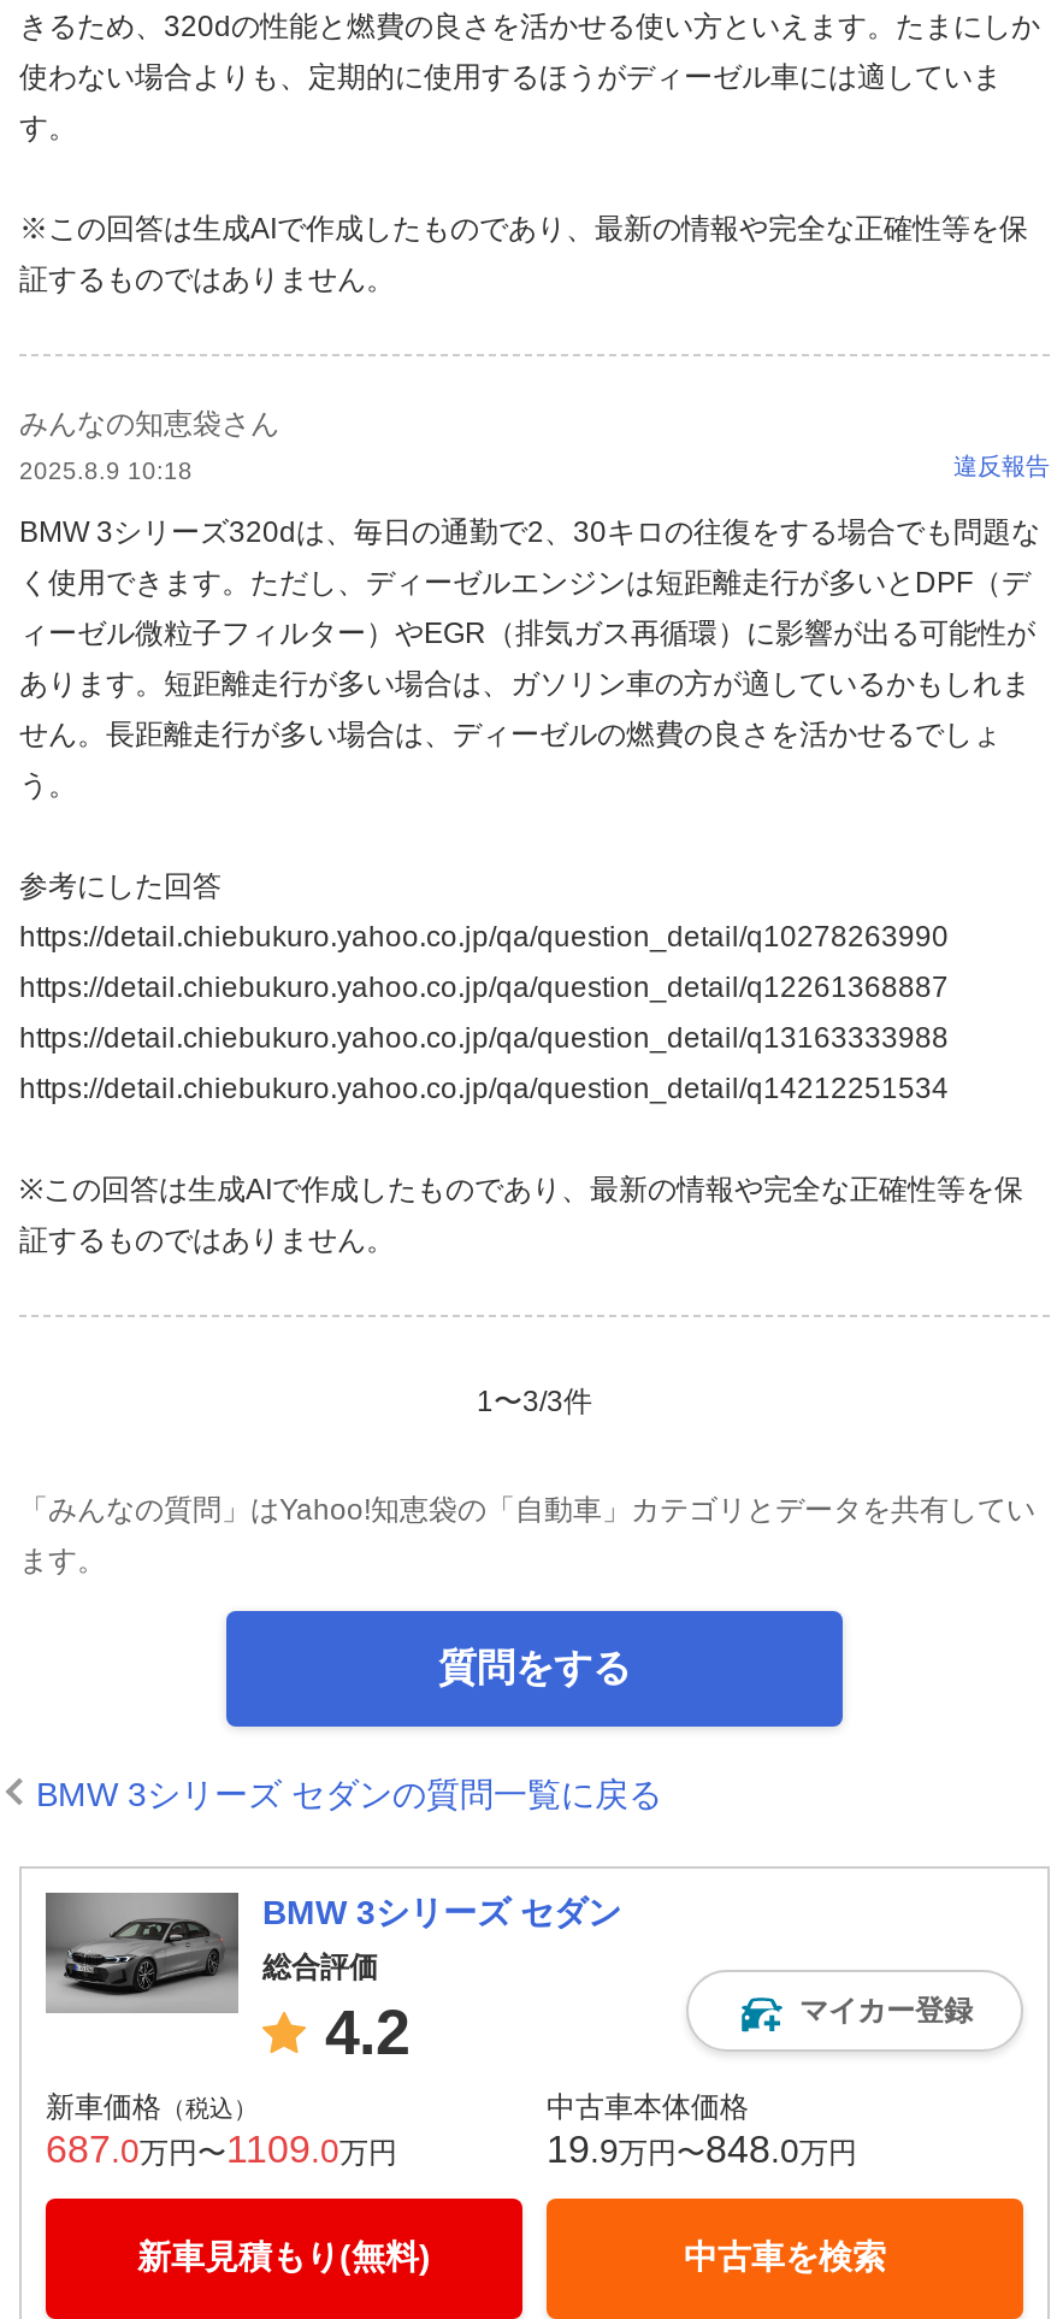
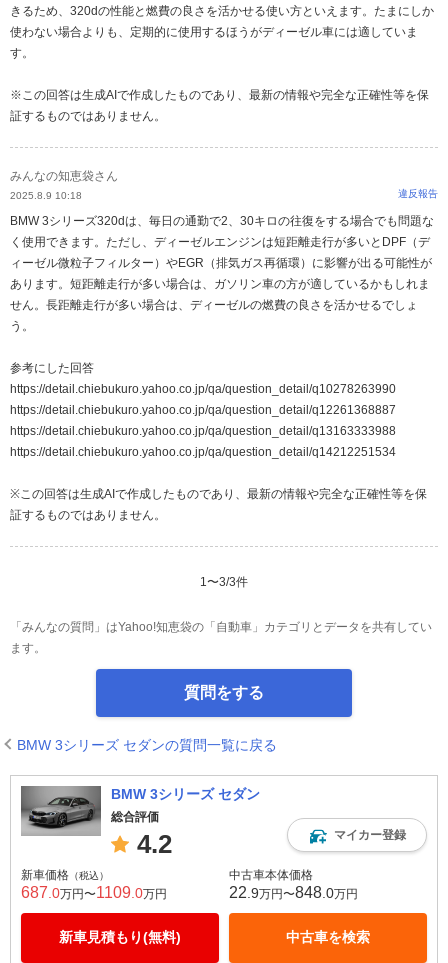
- 19.9万円〜848.0万円
+ 22.9万円〜848.0万円
